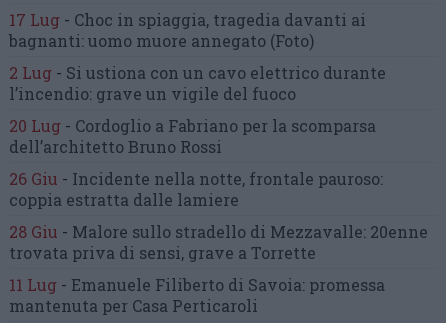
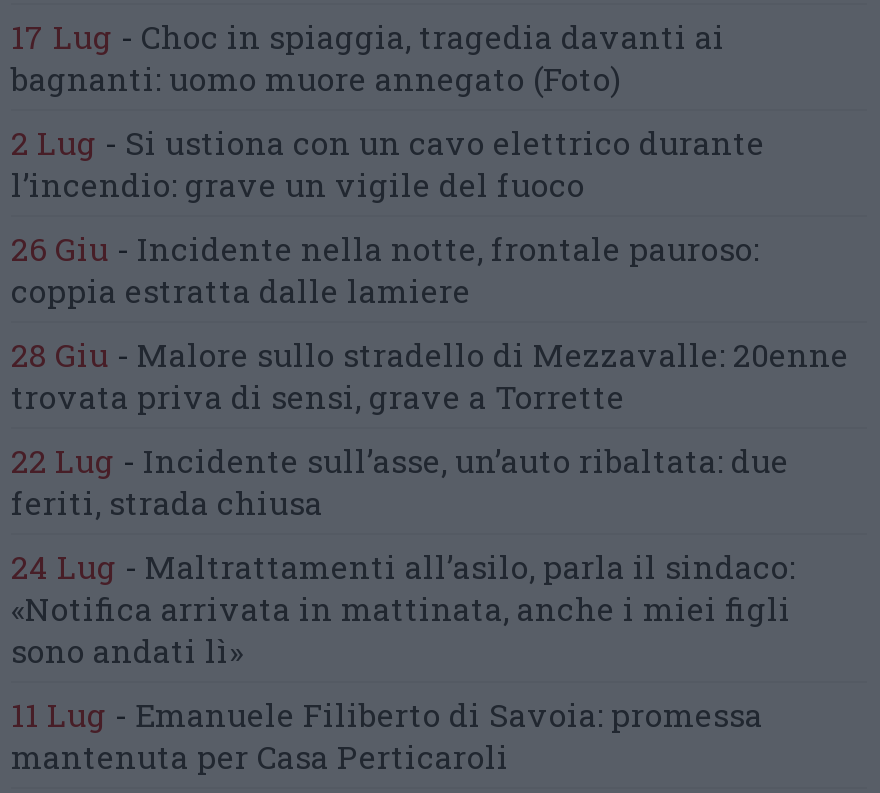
- 20 Lug - Cordoglio a Fabriano per la scomparsa
- dell’architetto Bruno Rossi

moved up: 26 Giu - Incidente nella notte, frontale pauroso: | coppia estratta dalle lamiere | 28 Giu - Malore sullo stradello di Mezzavalle: 20enne | trovata priva di sensi, grave a Torrette

+ 22 Lug - Incidente sull’asse, un’auto ribaltata: due
+ feriti, strada chiusa
+ 24 Lug - Maltrattamenti all’asilo, parla il sindaco:
+ «Notifica arrivata in mattinata, anche i miei figli
+ sono andati lì»
